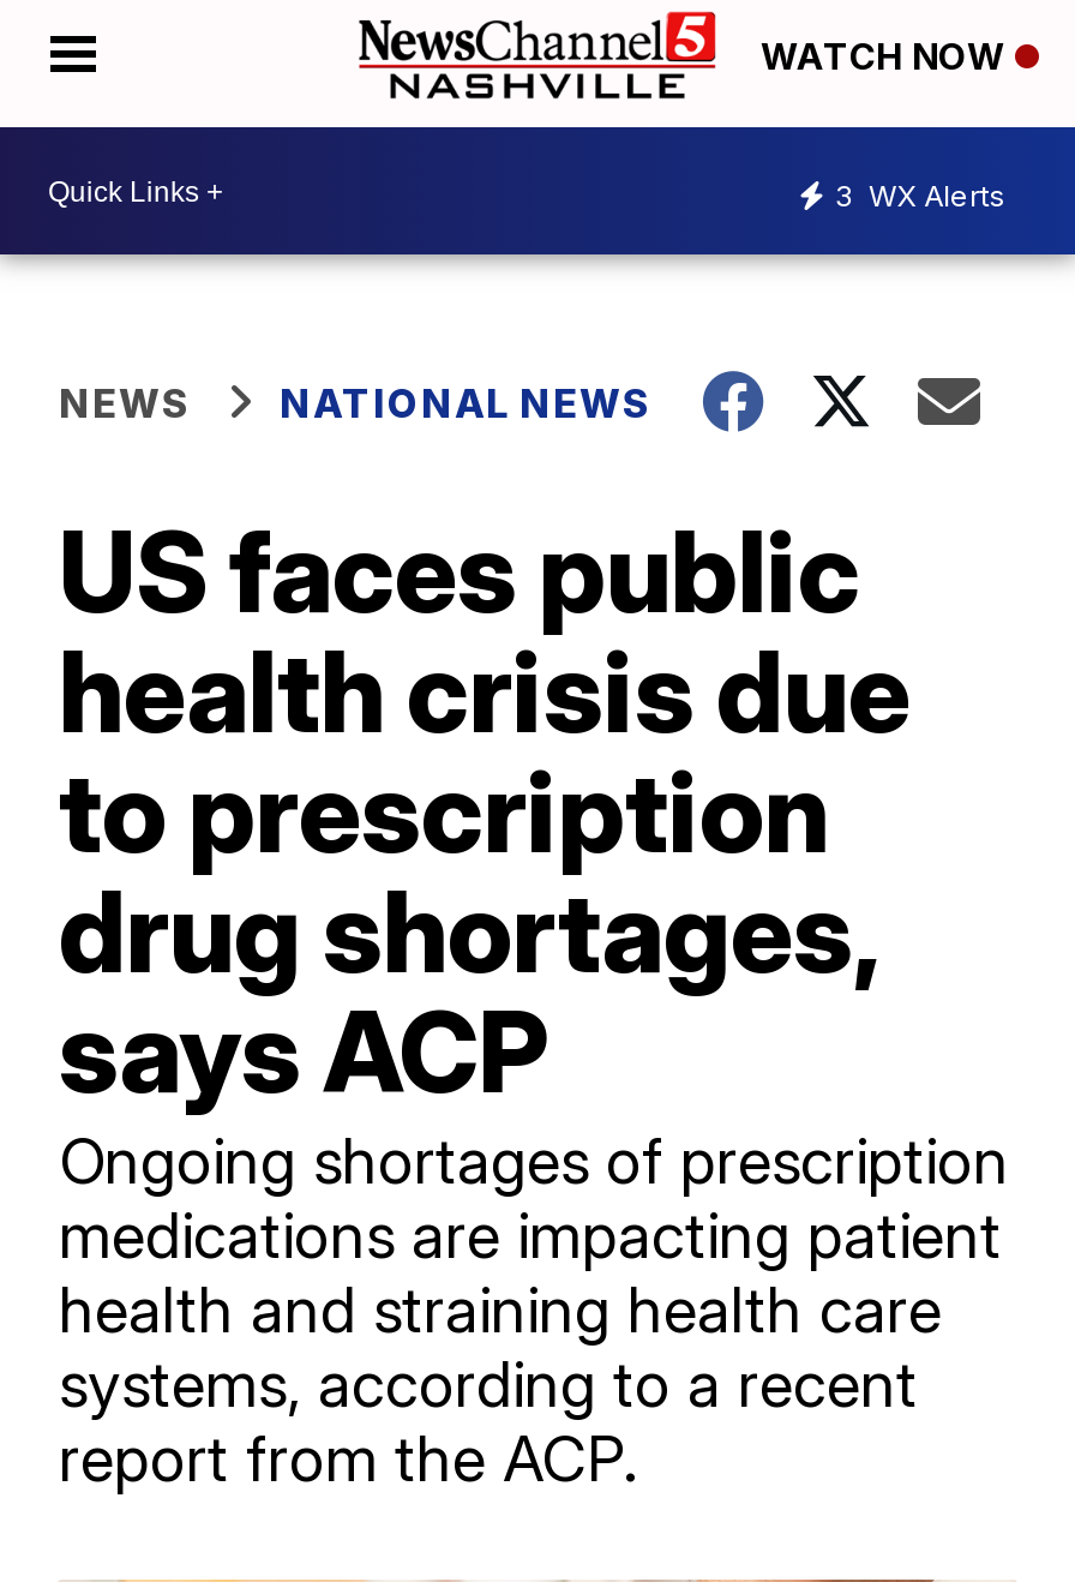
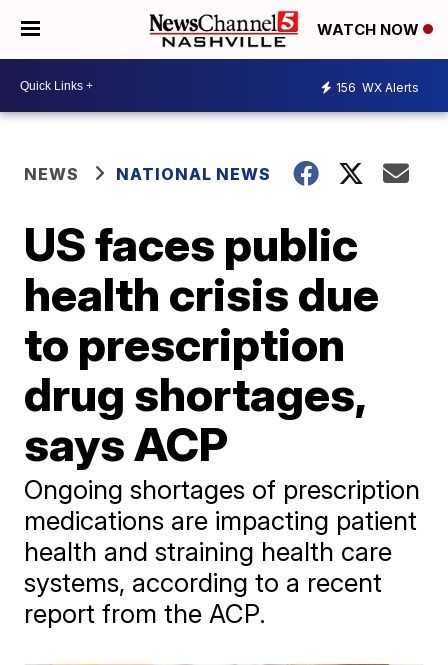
- 3 WX Alerts
+ 156 WX Alerts
